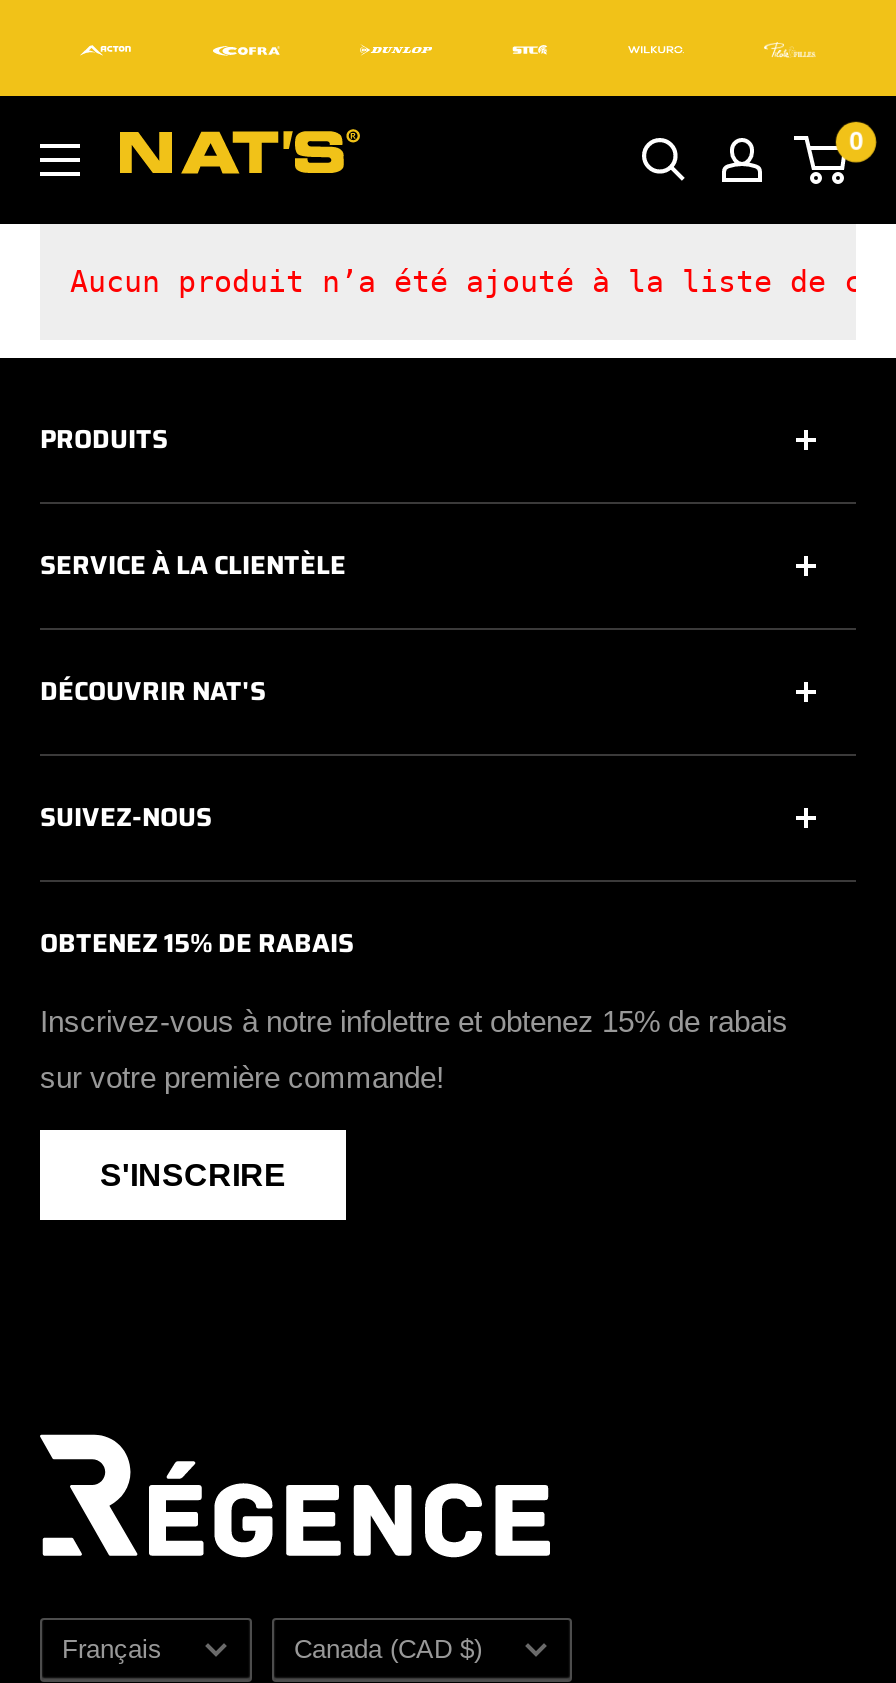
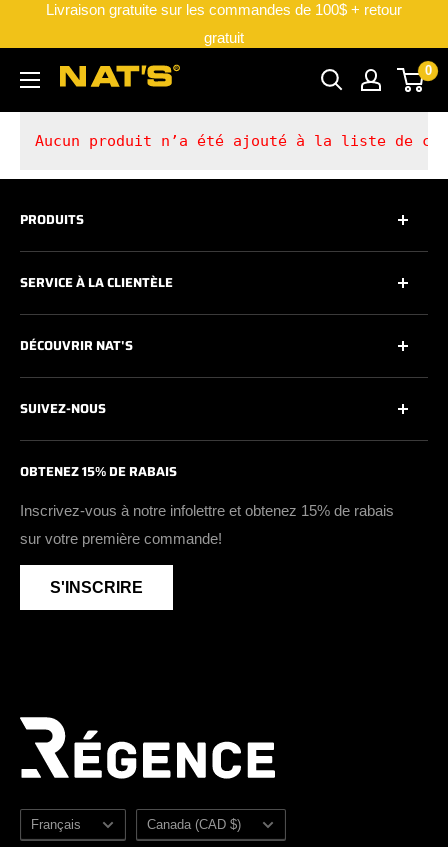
+ Livraison gratuite sur les commandes de 100$ + retour
+ gratuit
